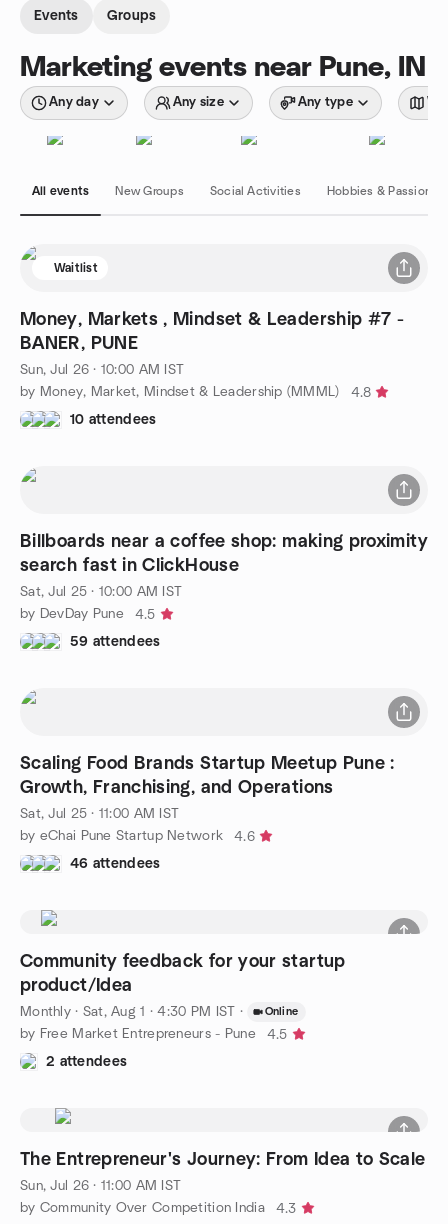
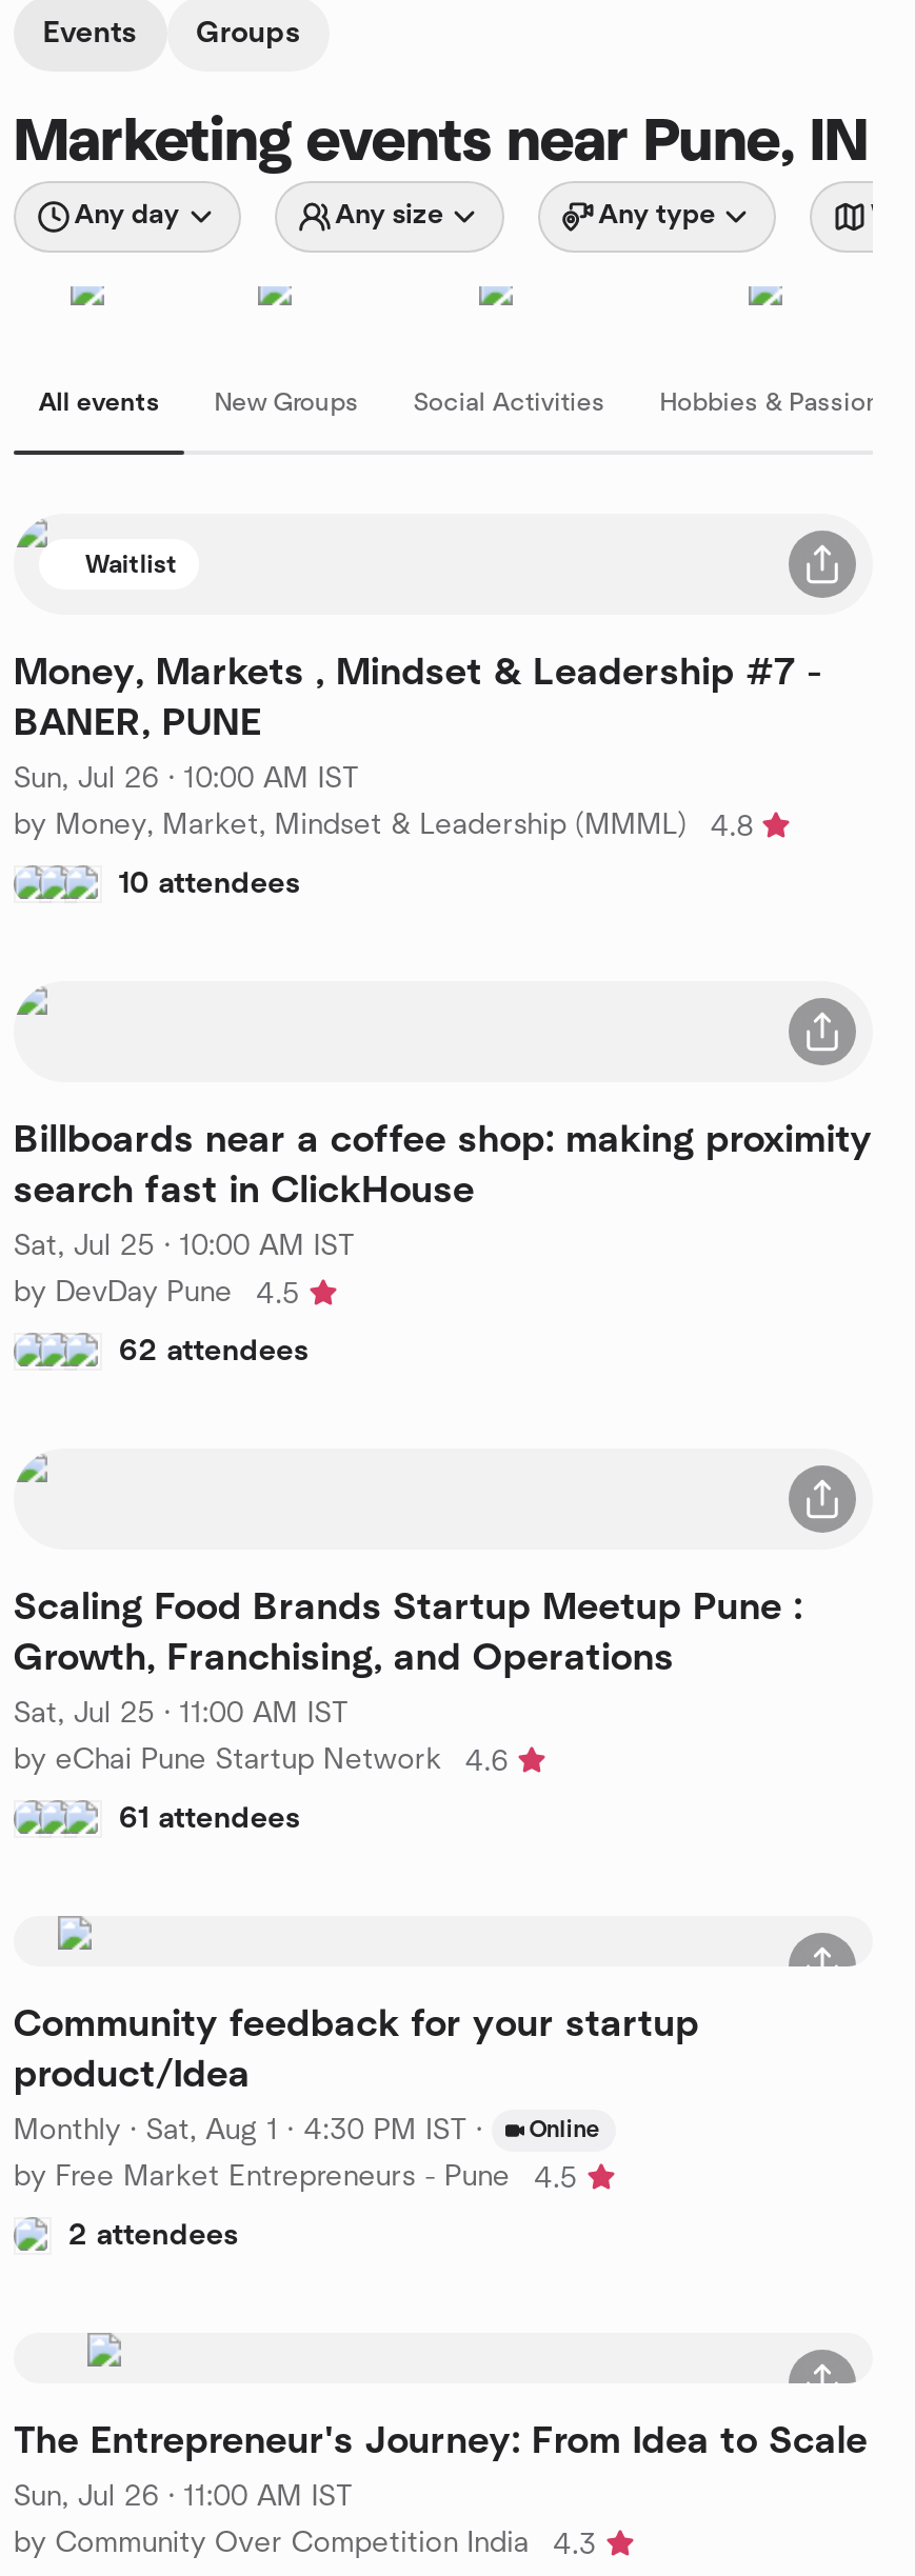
- 59 attendees
+ 62 attendees

- 46 attendees
+ 61 attendees
